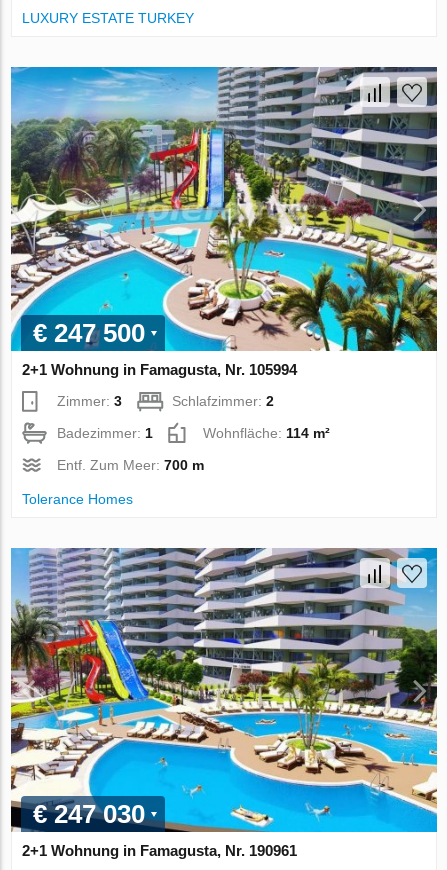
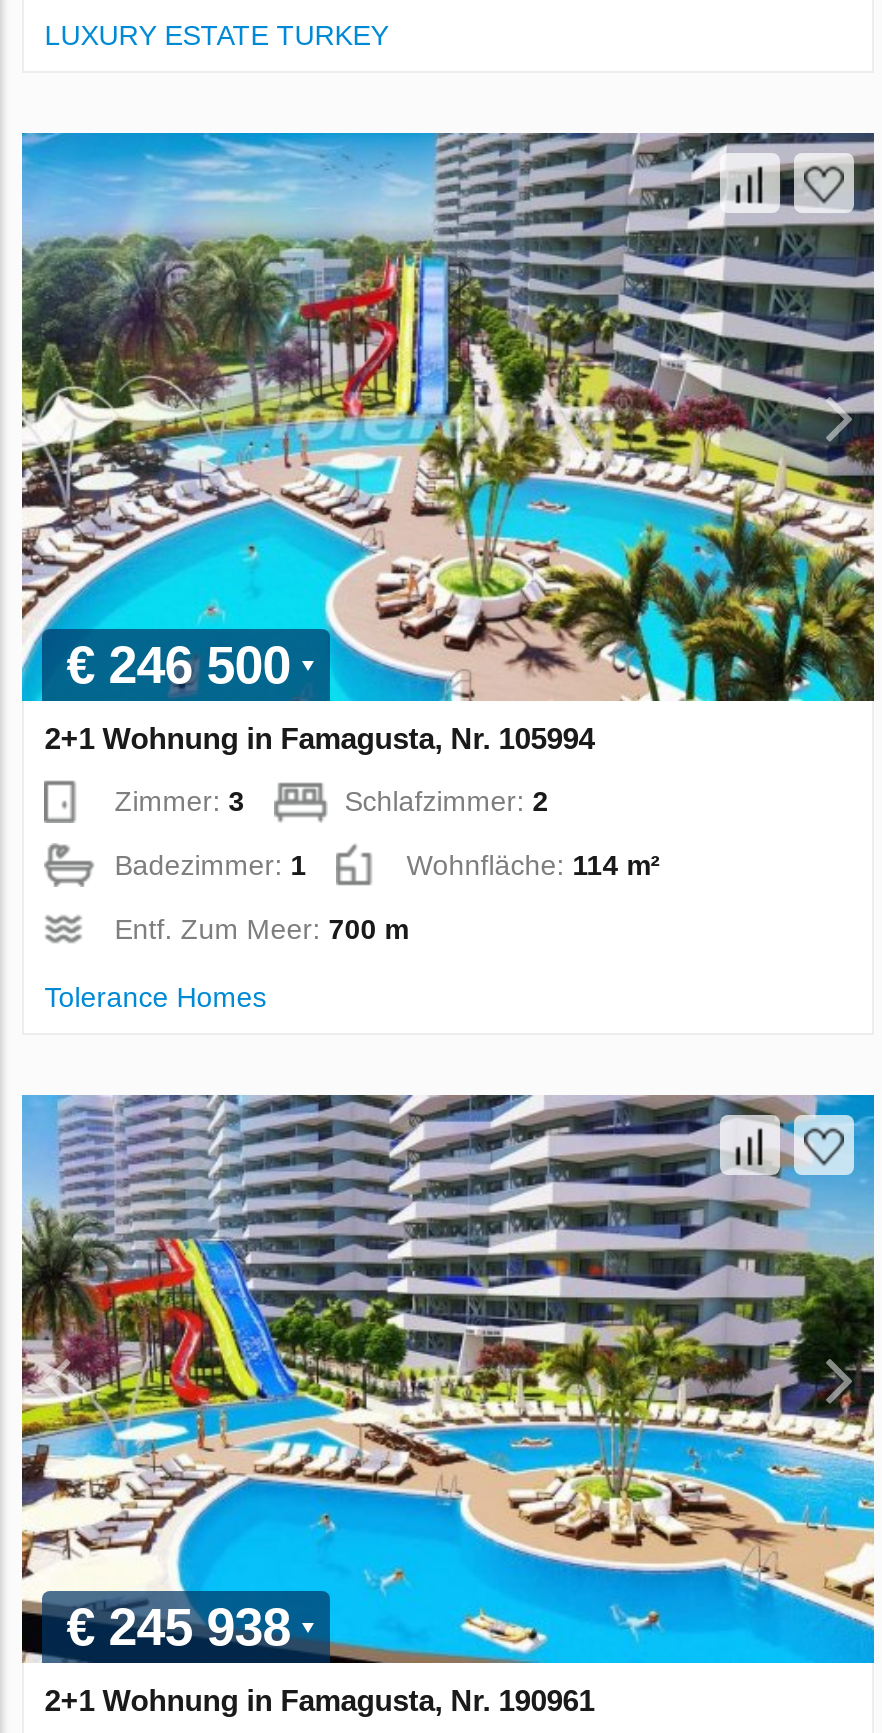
- € 247 500
+ € 246 500

- € 247 030
+ € 245 938
